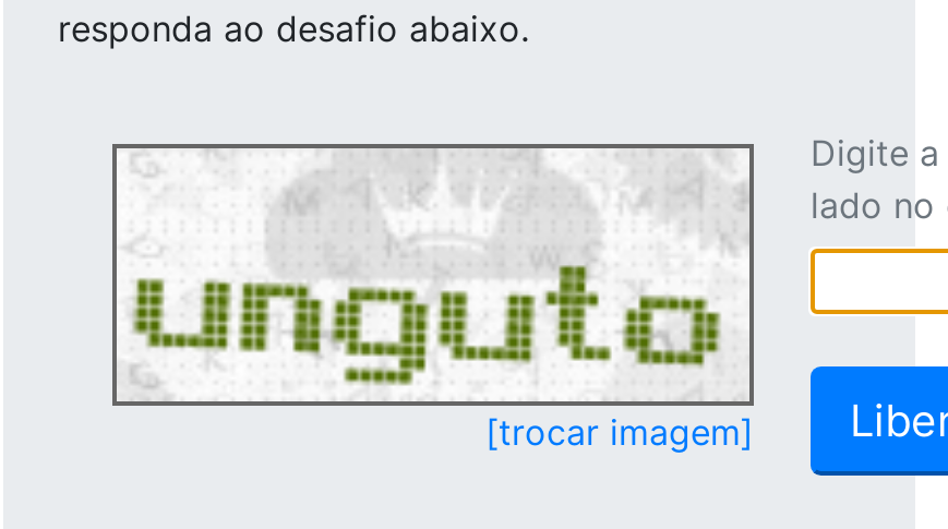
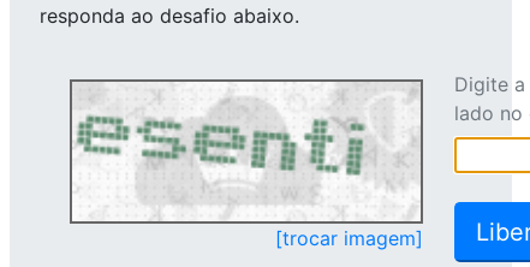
- [image]
+ [image]
